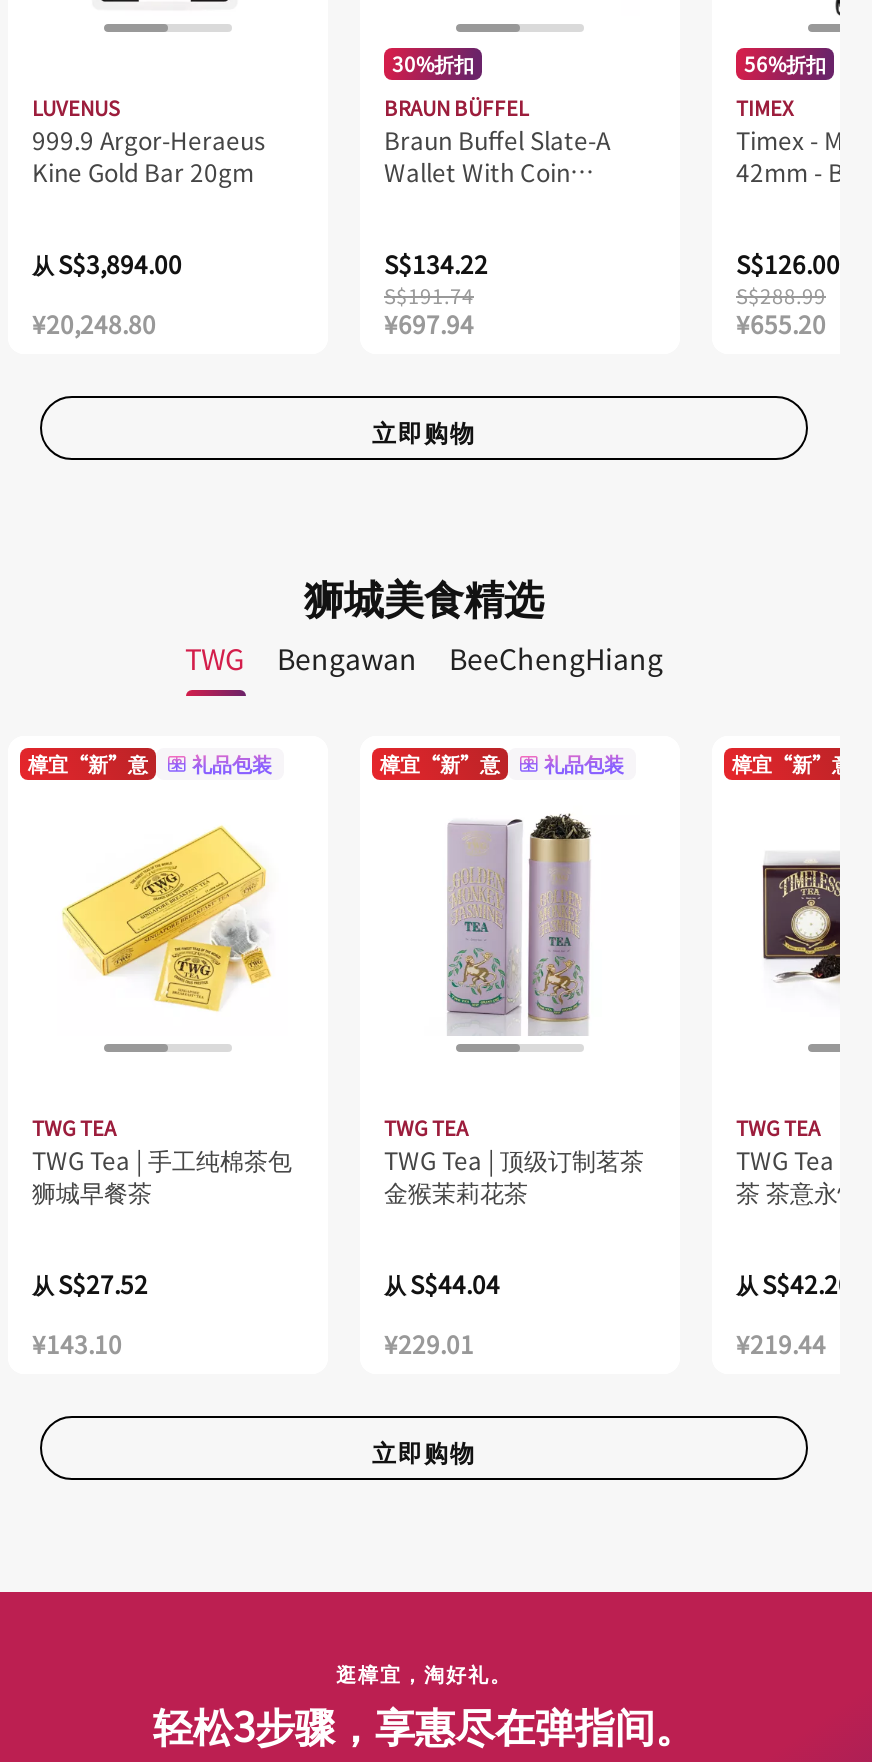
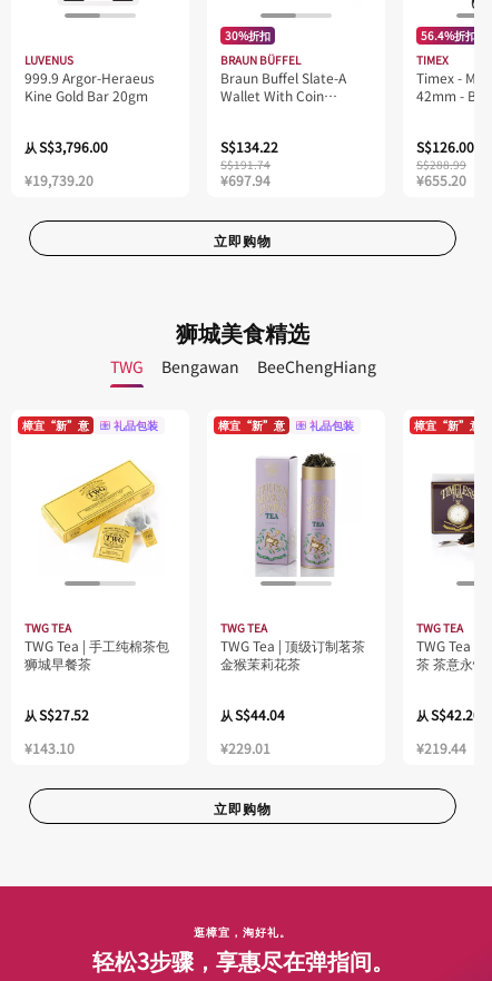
- 56%折扣
+ 56.4%折扣

- 从 S$3,894.00
+ 从 S$3,796.00

- ¥20,248.80
+ ¥19,739.20
